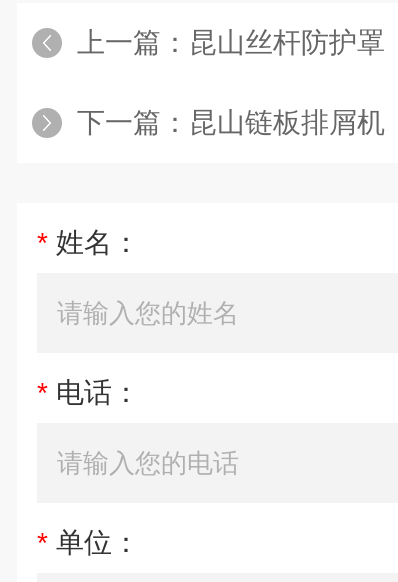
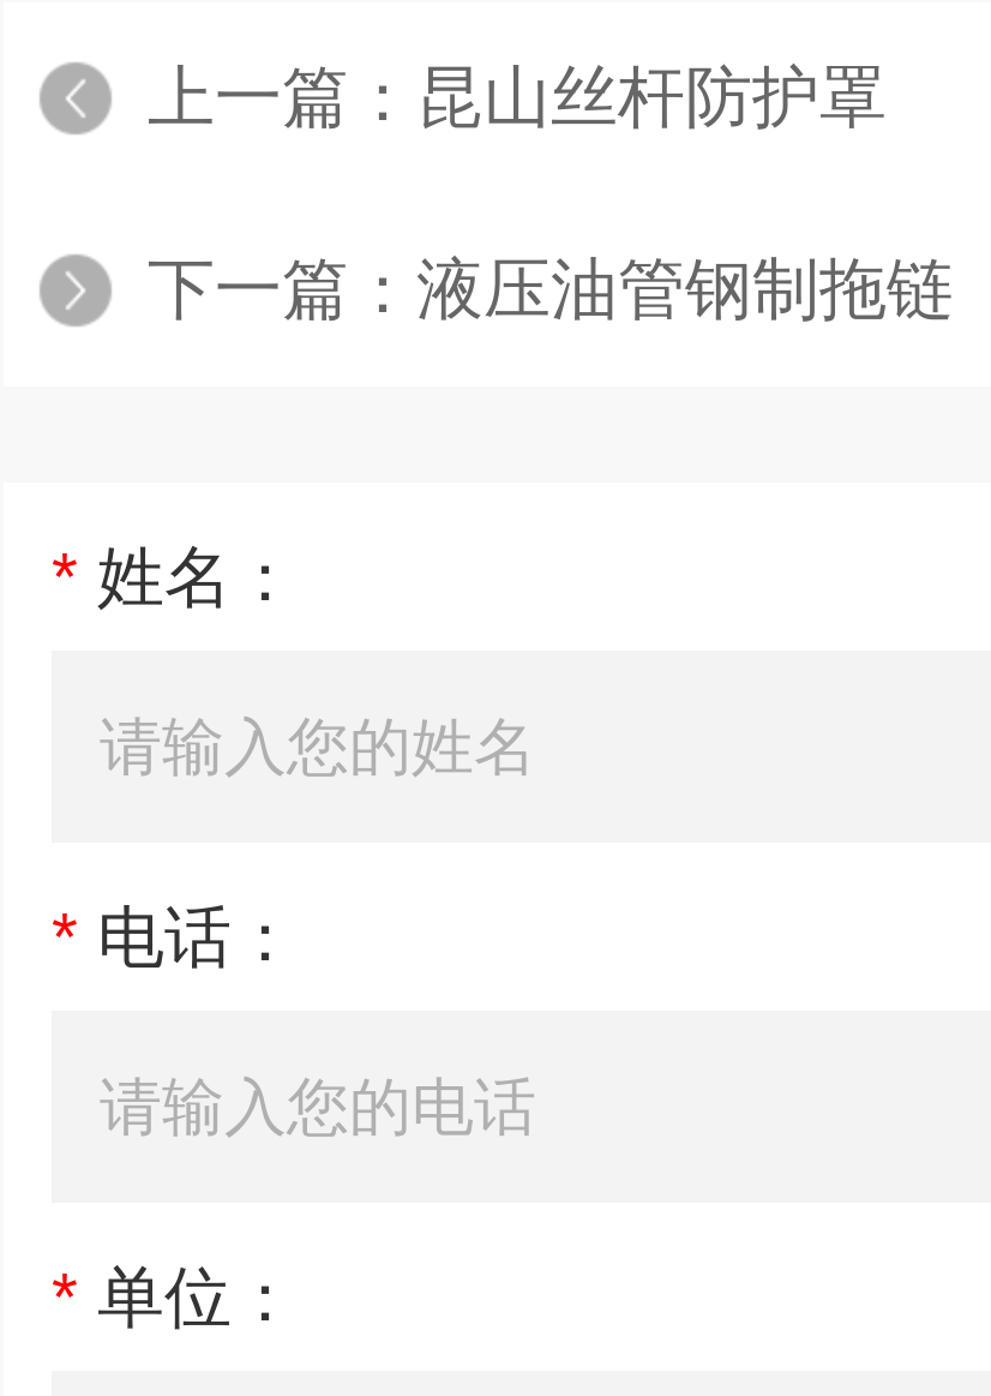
- 下一篇：昆山链板排屑机
+ 下一篇：液压油管钢制拖链
